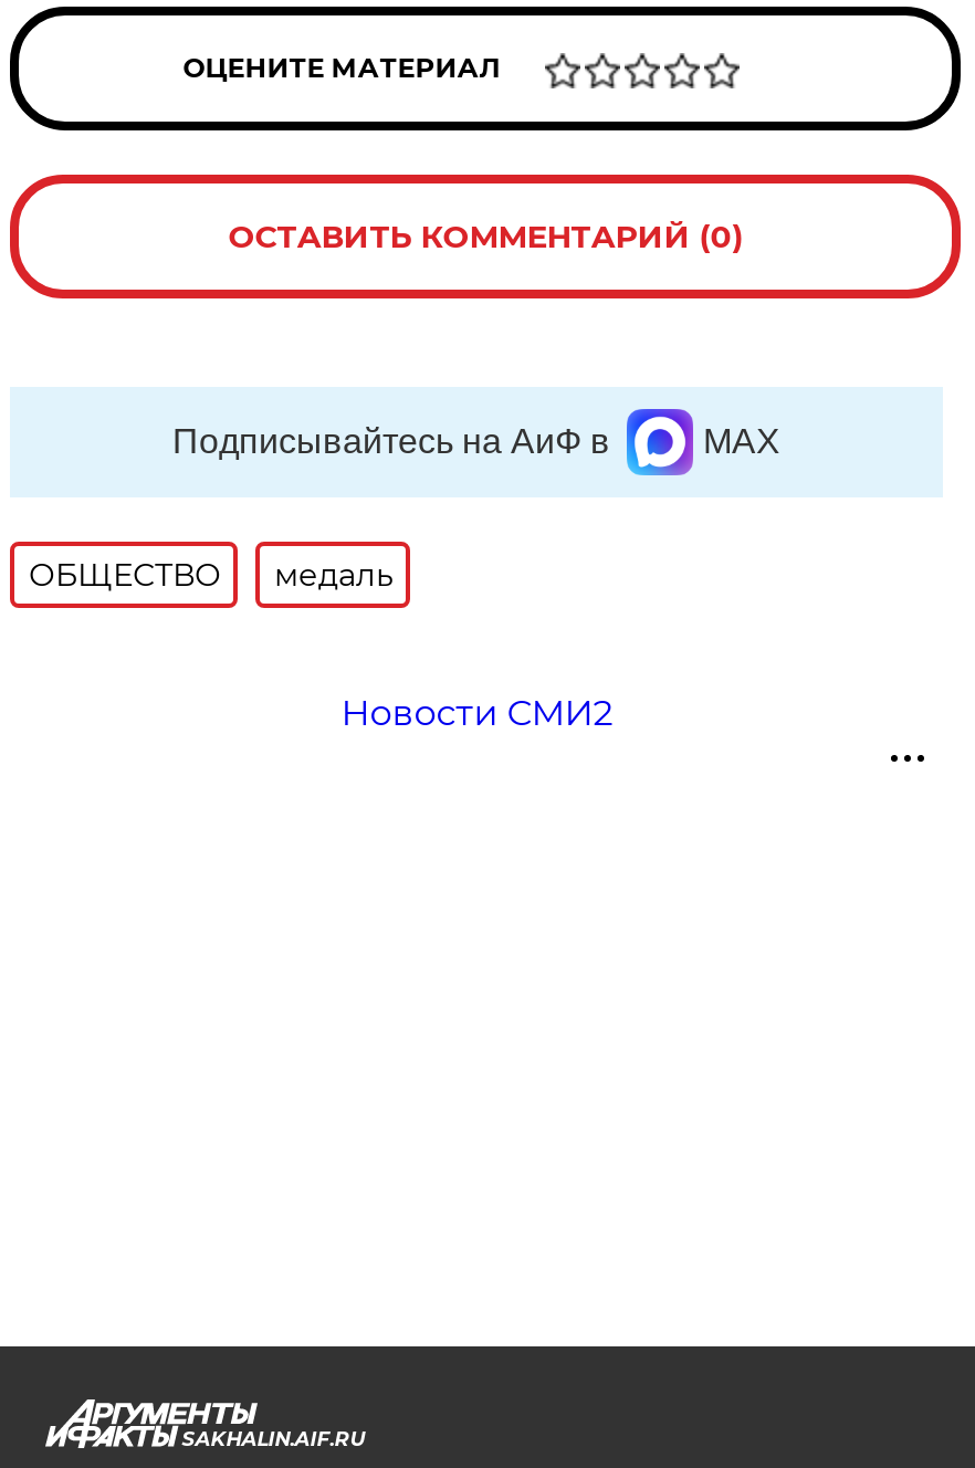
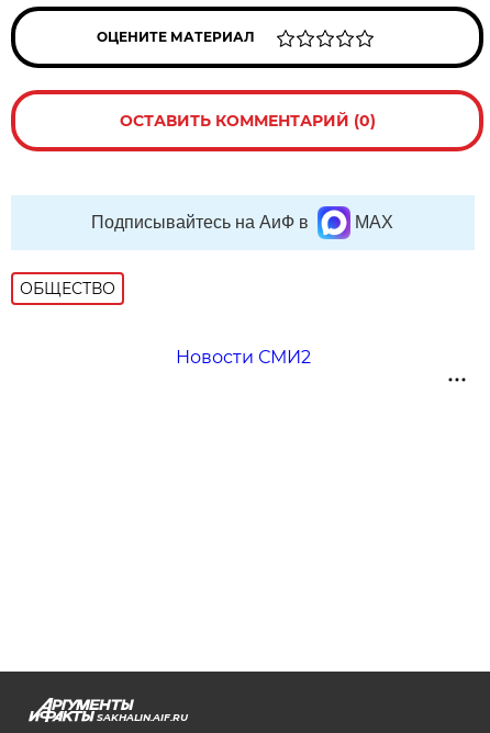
- медаль
